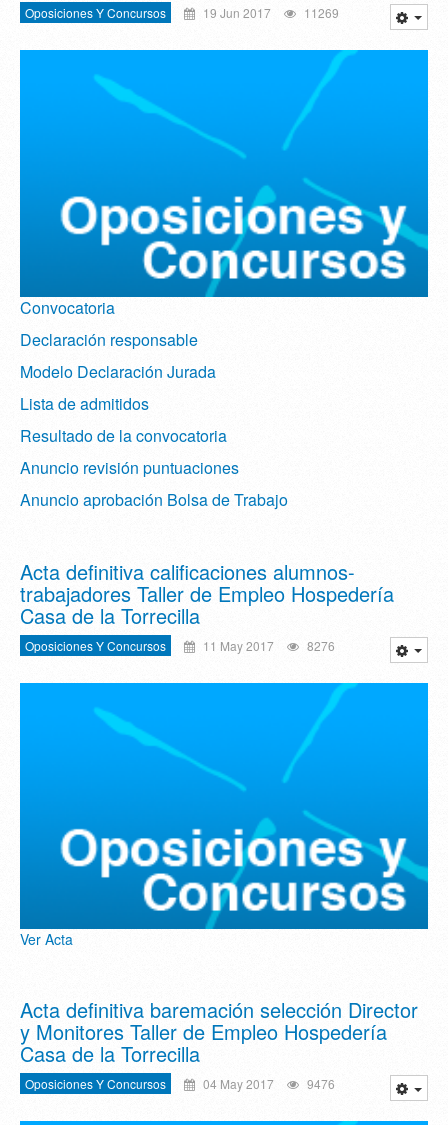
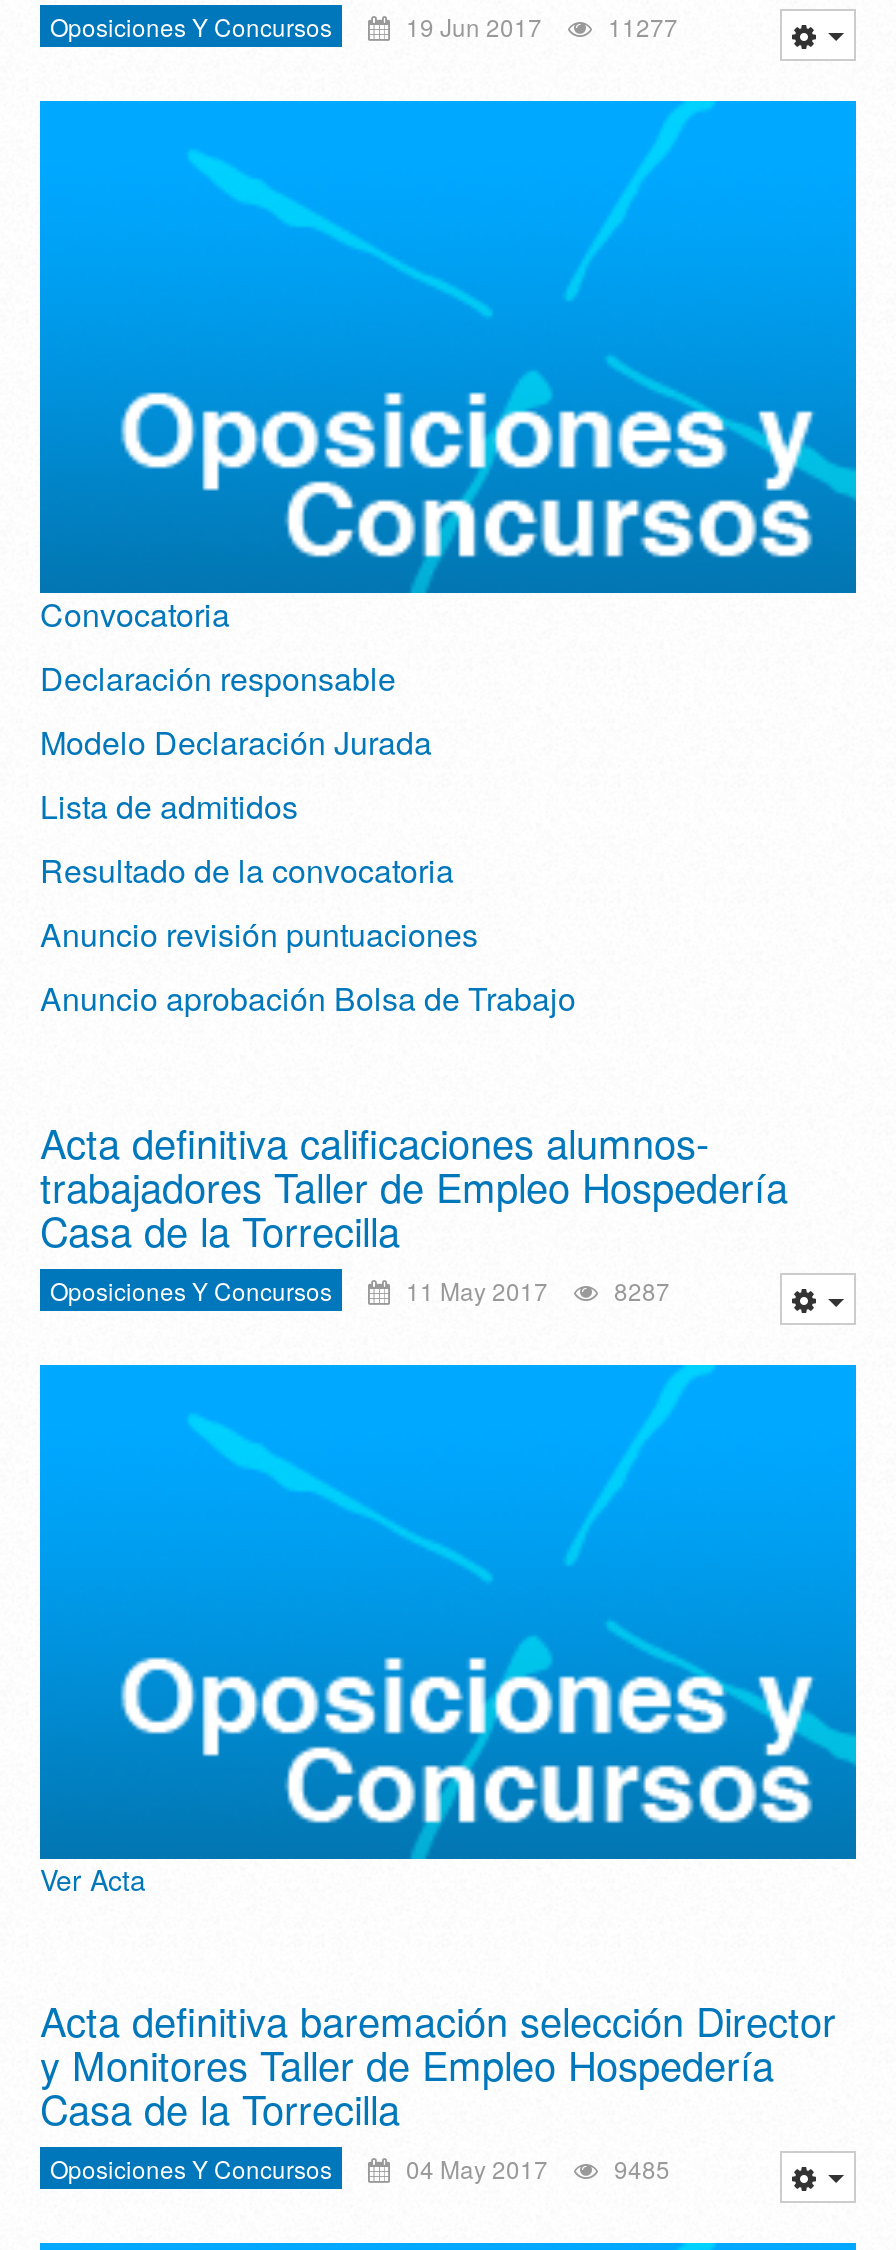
- Oposiciones Y Concursos 19 Jun 2017 11269
+ Oposiciones Y Concursos 19 Jun 2017 11277

- Oposiciones Y Concursos 11 May 2017 8276
+ Oposiciones Y Concursos 11 May 2017 8287

- Oposiciones Y Concursos 04 May 2017 9476
+ Oposiciones Y Concursos 04 May 2017 9485
